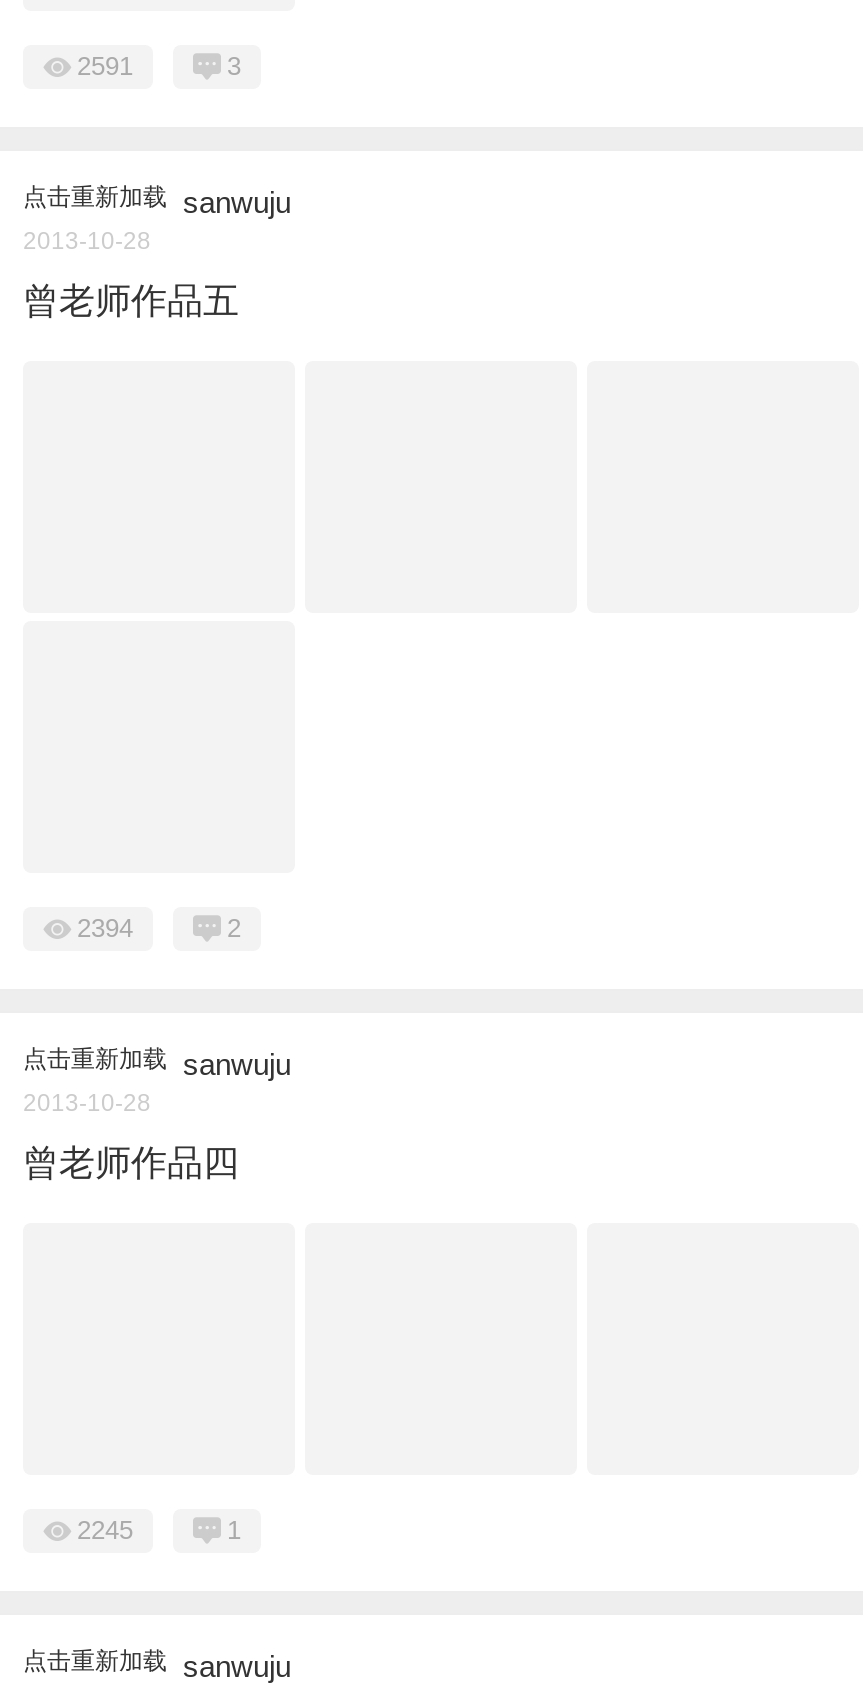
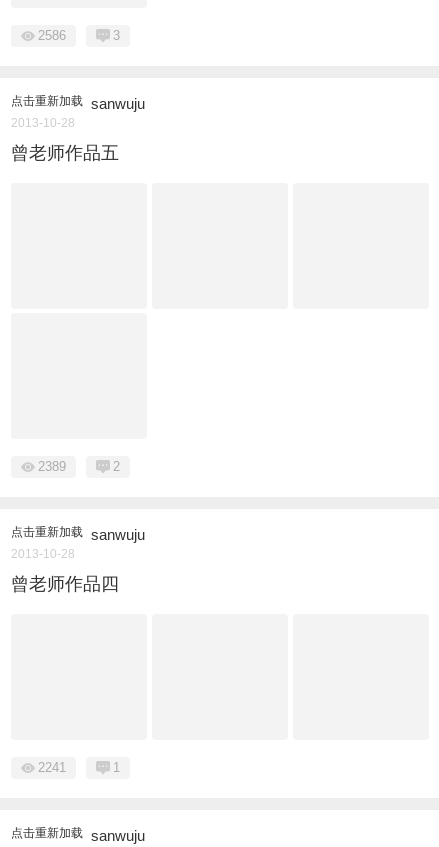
- 2591
+ 2586

- 2394
+ 2389

- 2245
+ 2241
